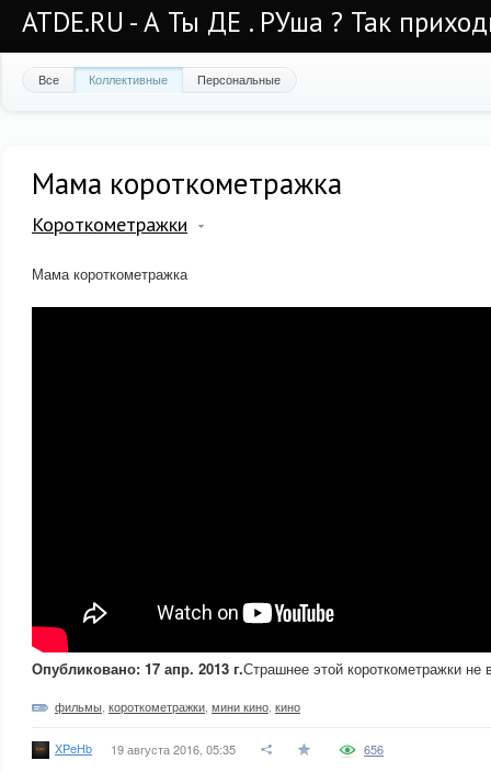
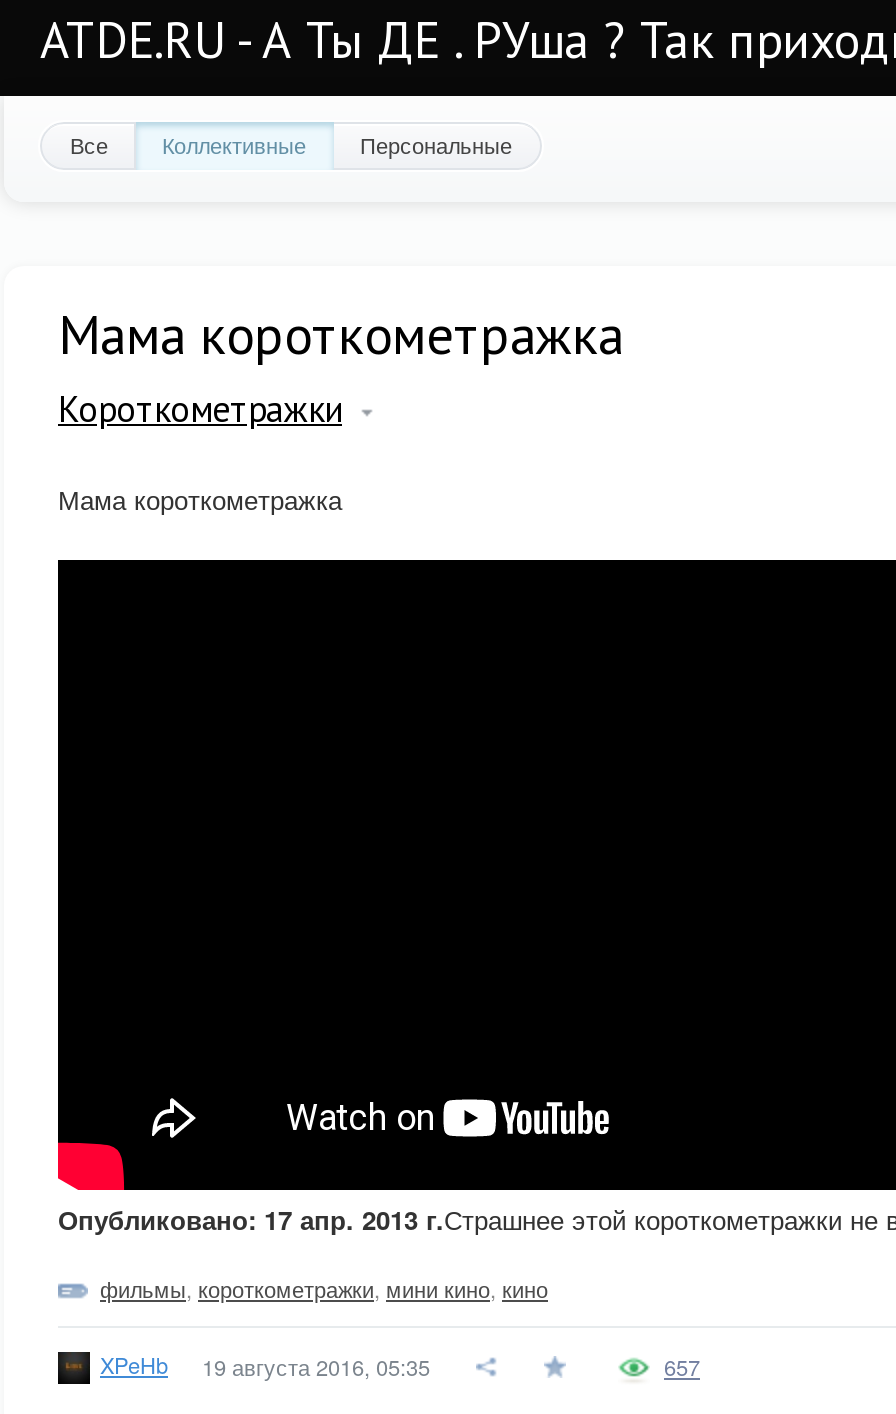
- 656
+ 657
